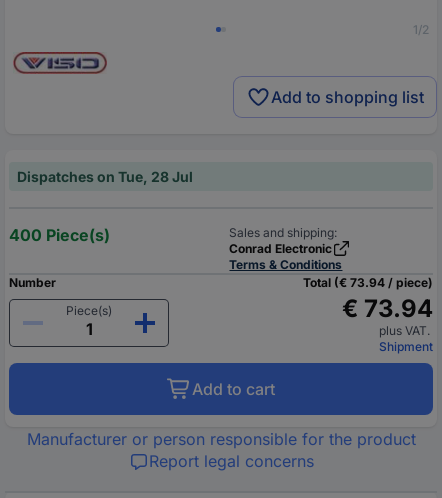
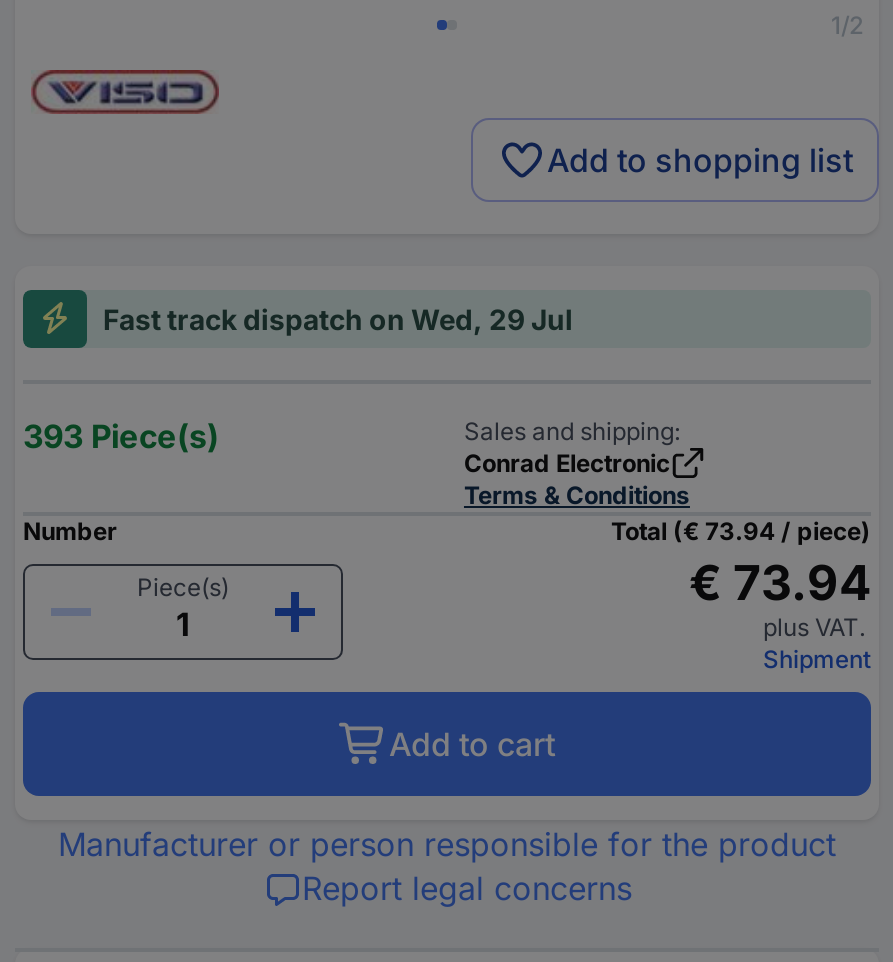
- Dispatches on Tue, 28 Jul
+ Fast track dispatch on Wed, 29 Jul

- 400 Piece(s)
+ 393 Piece(s)
